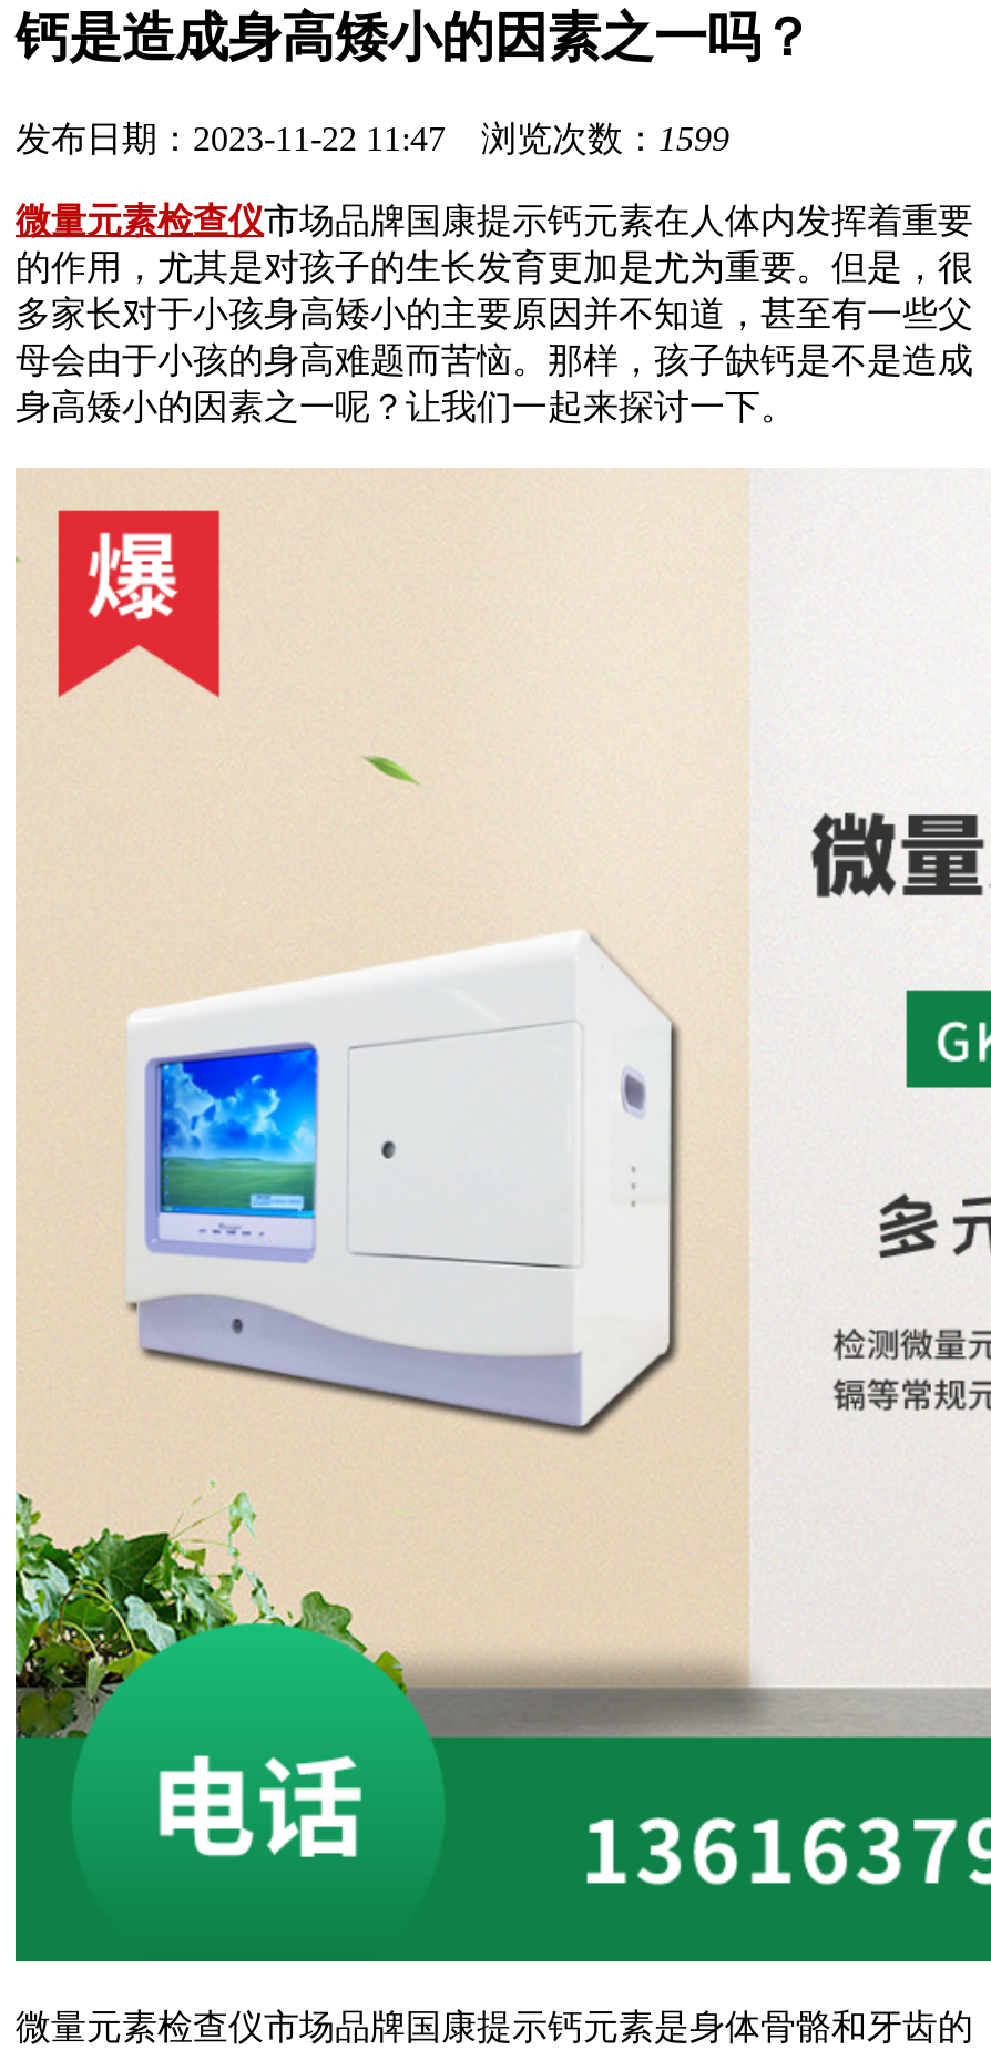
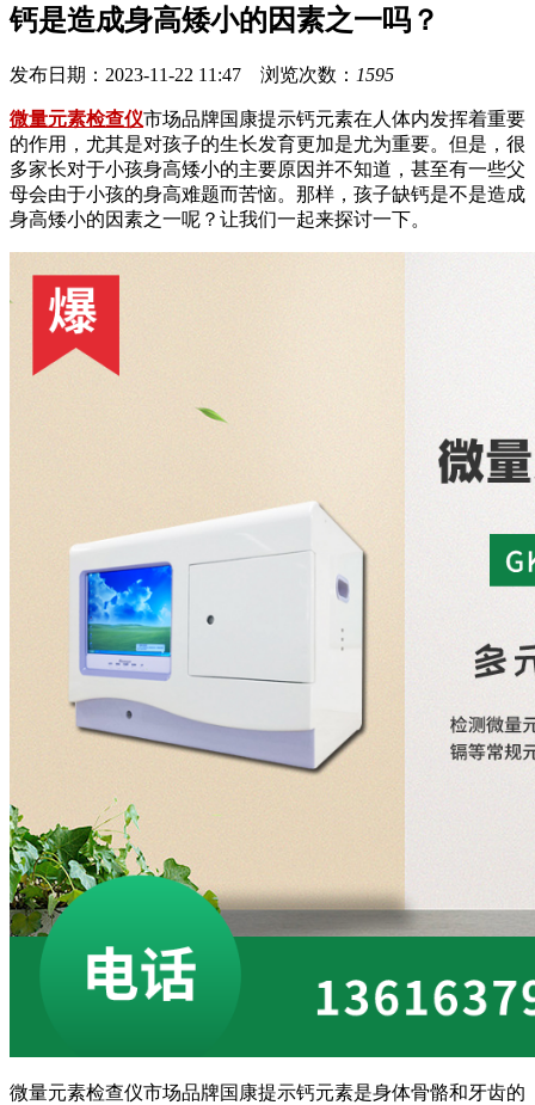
- 发布日期：2023-11-22 11:47 浏览次数：1599
+ 发布日期：2023-11-22 11:47 浏览次数：1595
